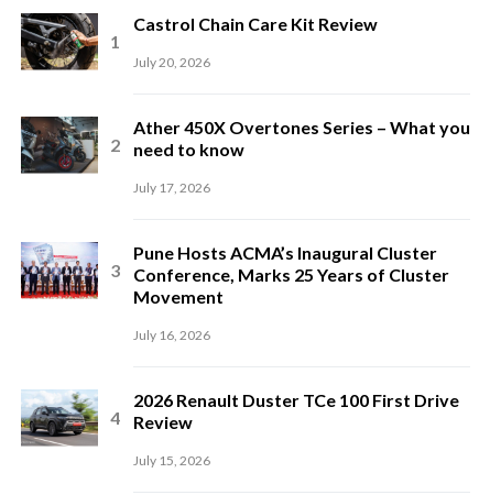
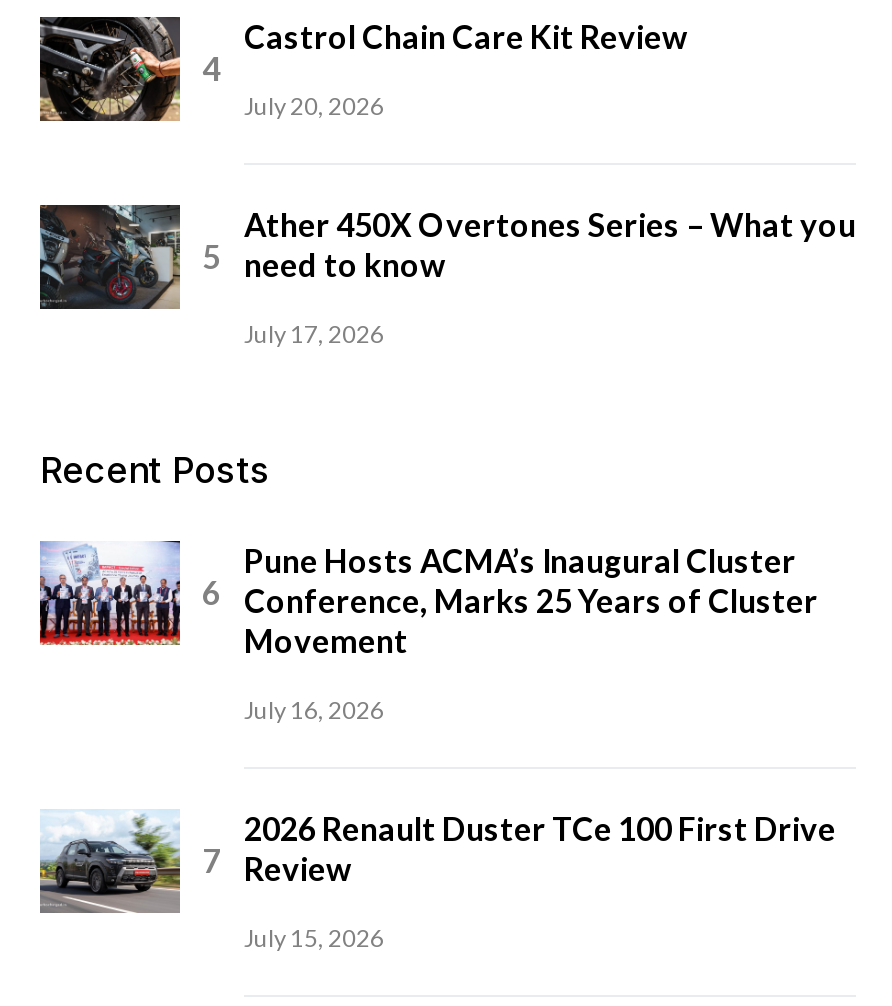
+ Recent Posts
